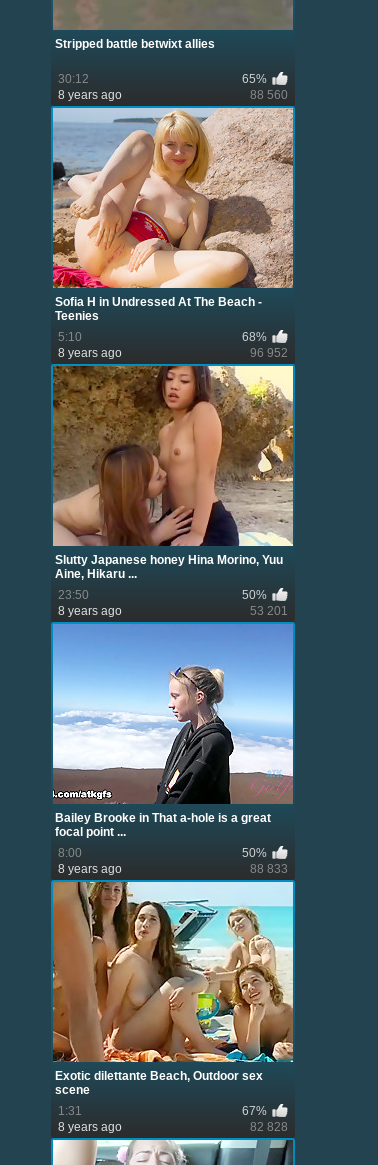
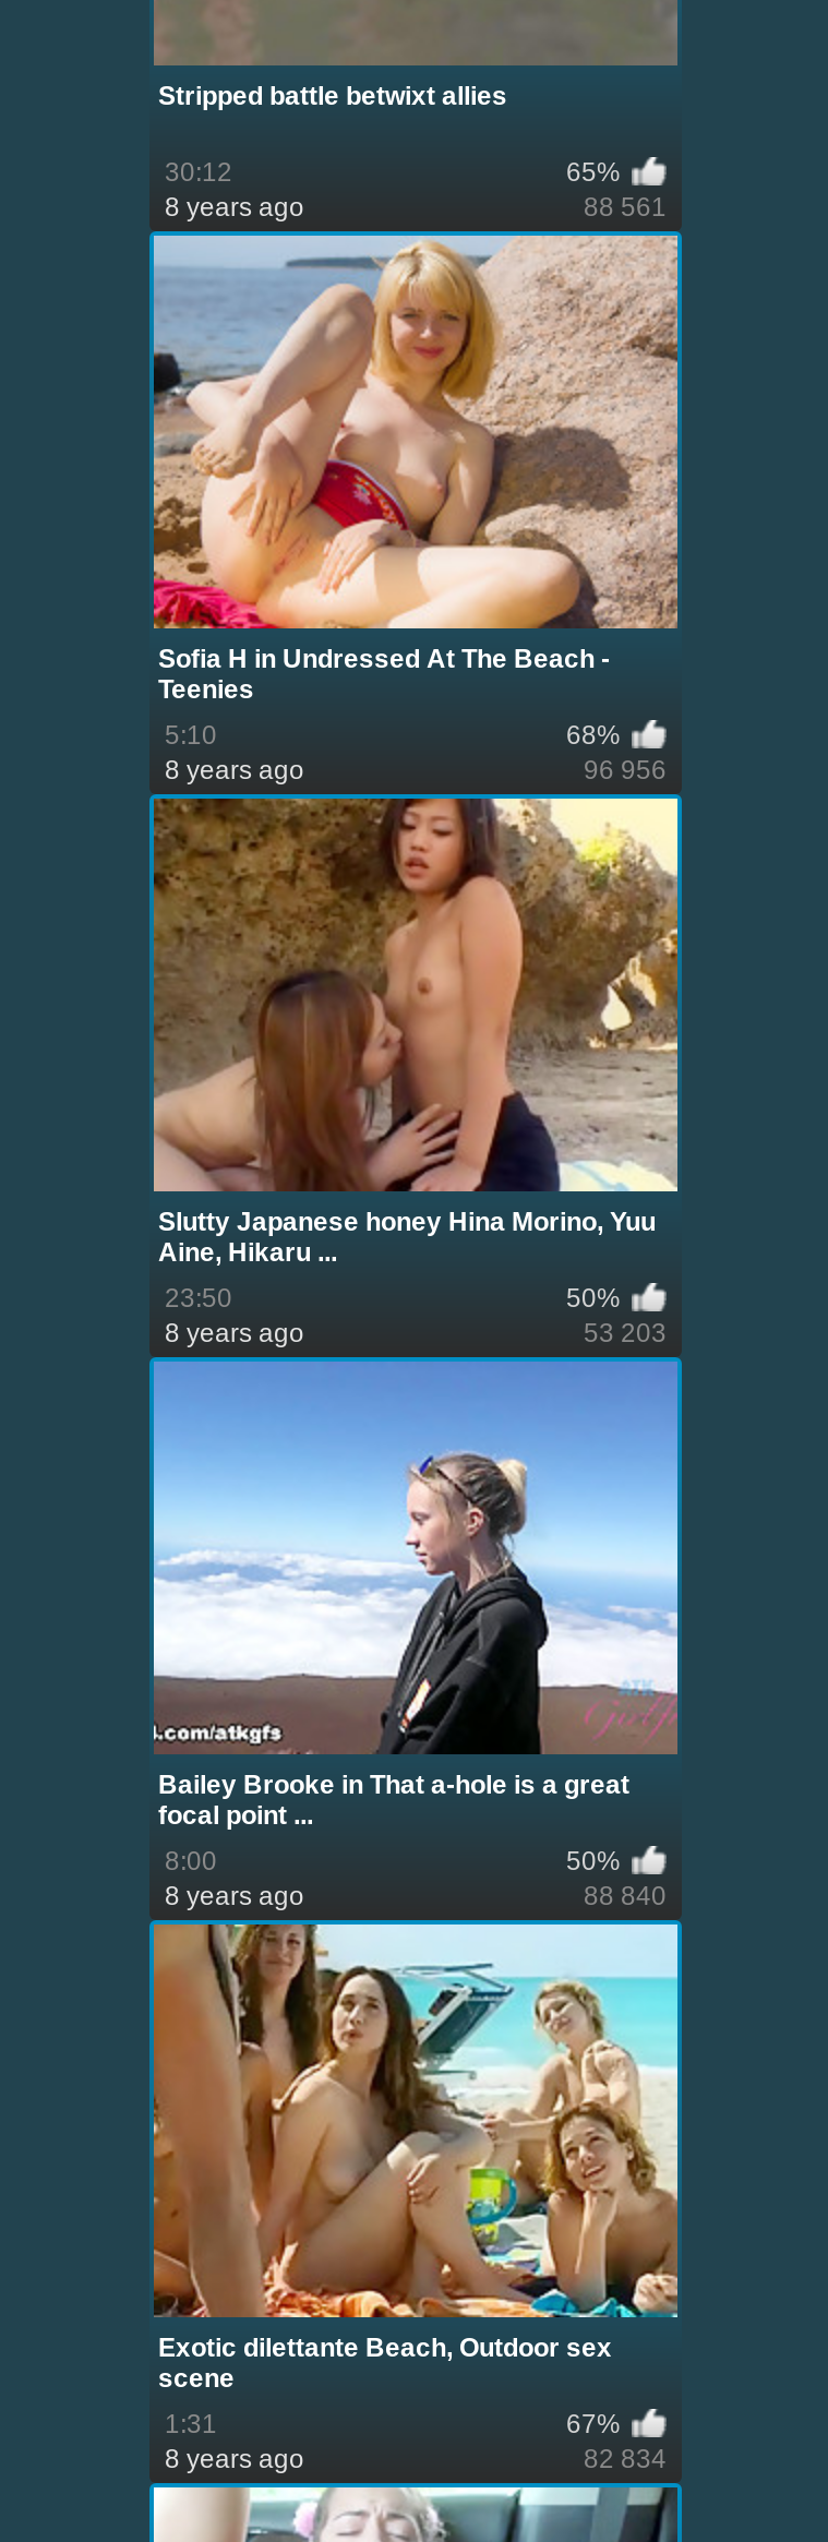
- 88 560
+ 88 561

- 96 952
+ 96 956

- 53 201
+ 53 203

- 88 833
+ 88 840

- 82 828
+ 82 834
